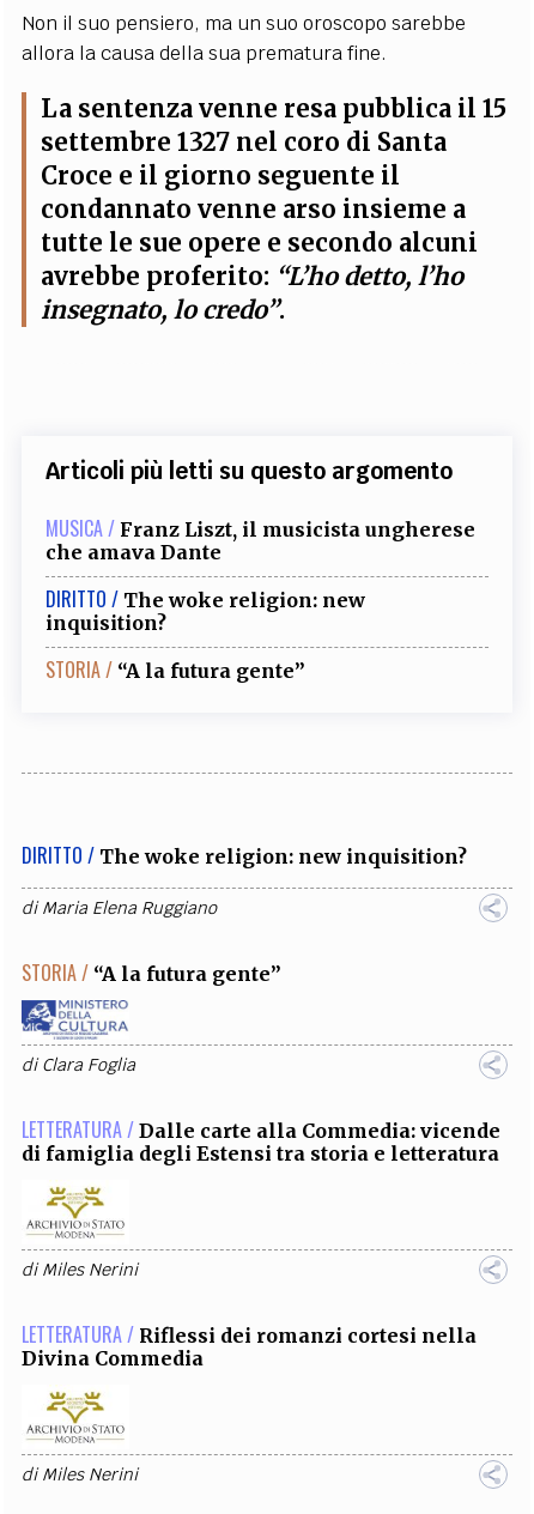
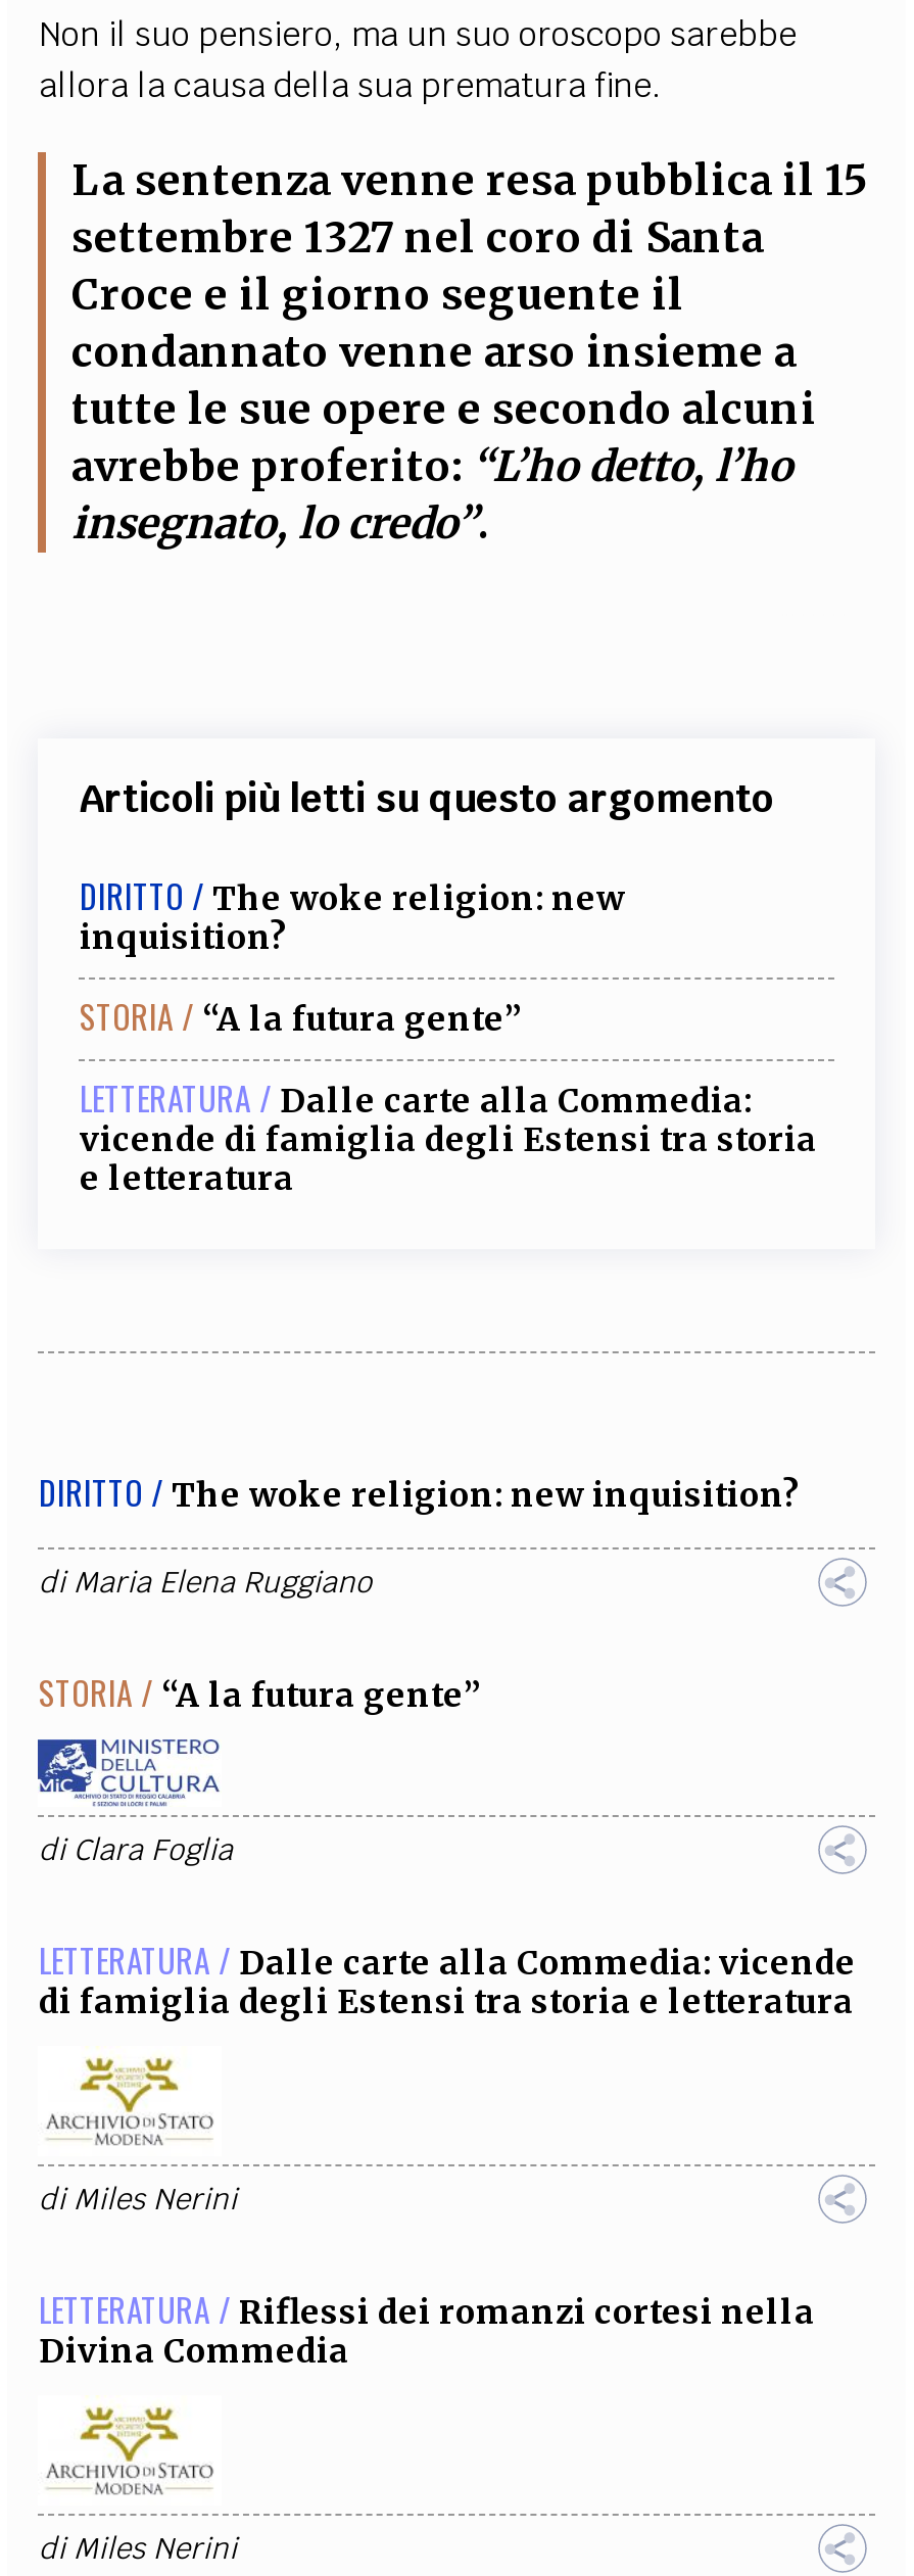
- MUSICA / Franz Liszt, il musicista ungherese
- che amava Dante

moved up: DIRITTO / The woke religion: new | inquisition? | STORIA / “A la futura gente”

+ LETTERATURA / Dalle carte alla Commedia:
+ vicende di famiglia degli Estensi tra storia
+ e letteratura
